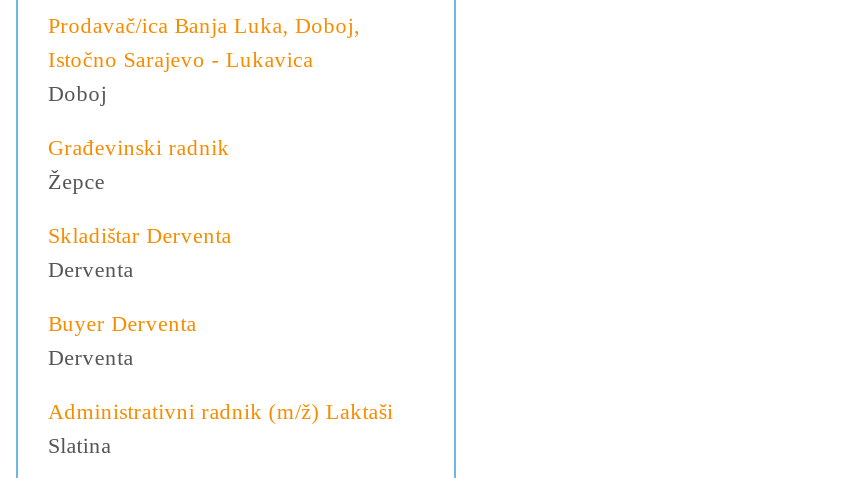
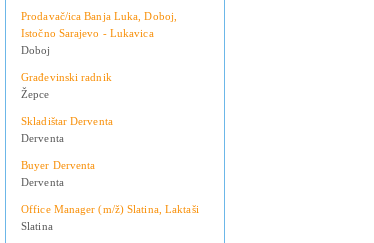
- Administrativni radnik (m/ž) Laktaši
+ Office Manager (m/ž) Slatina, Laktaši
